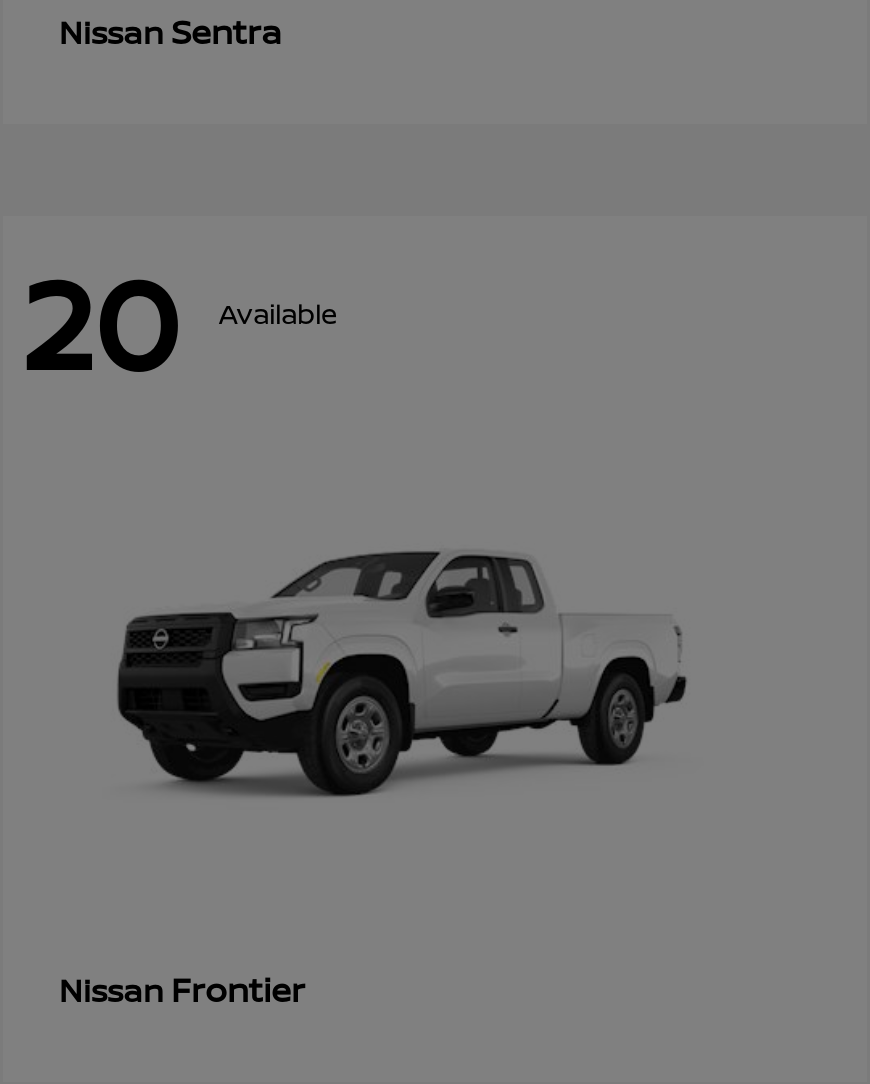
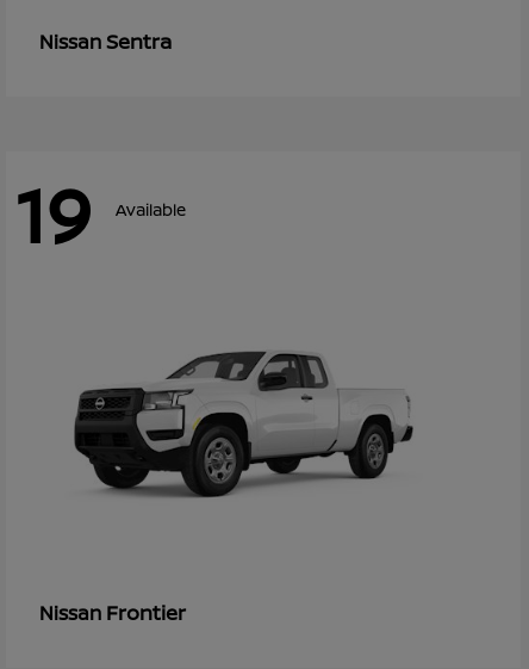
- 20 Available
+ 19 Available
